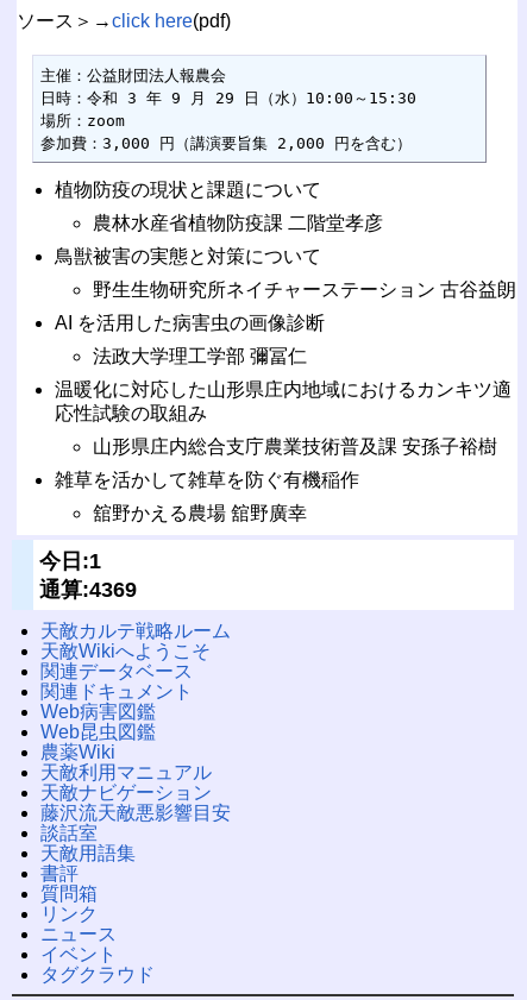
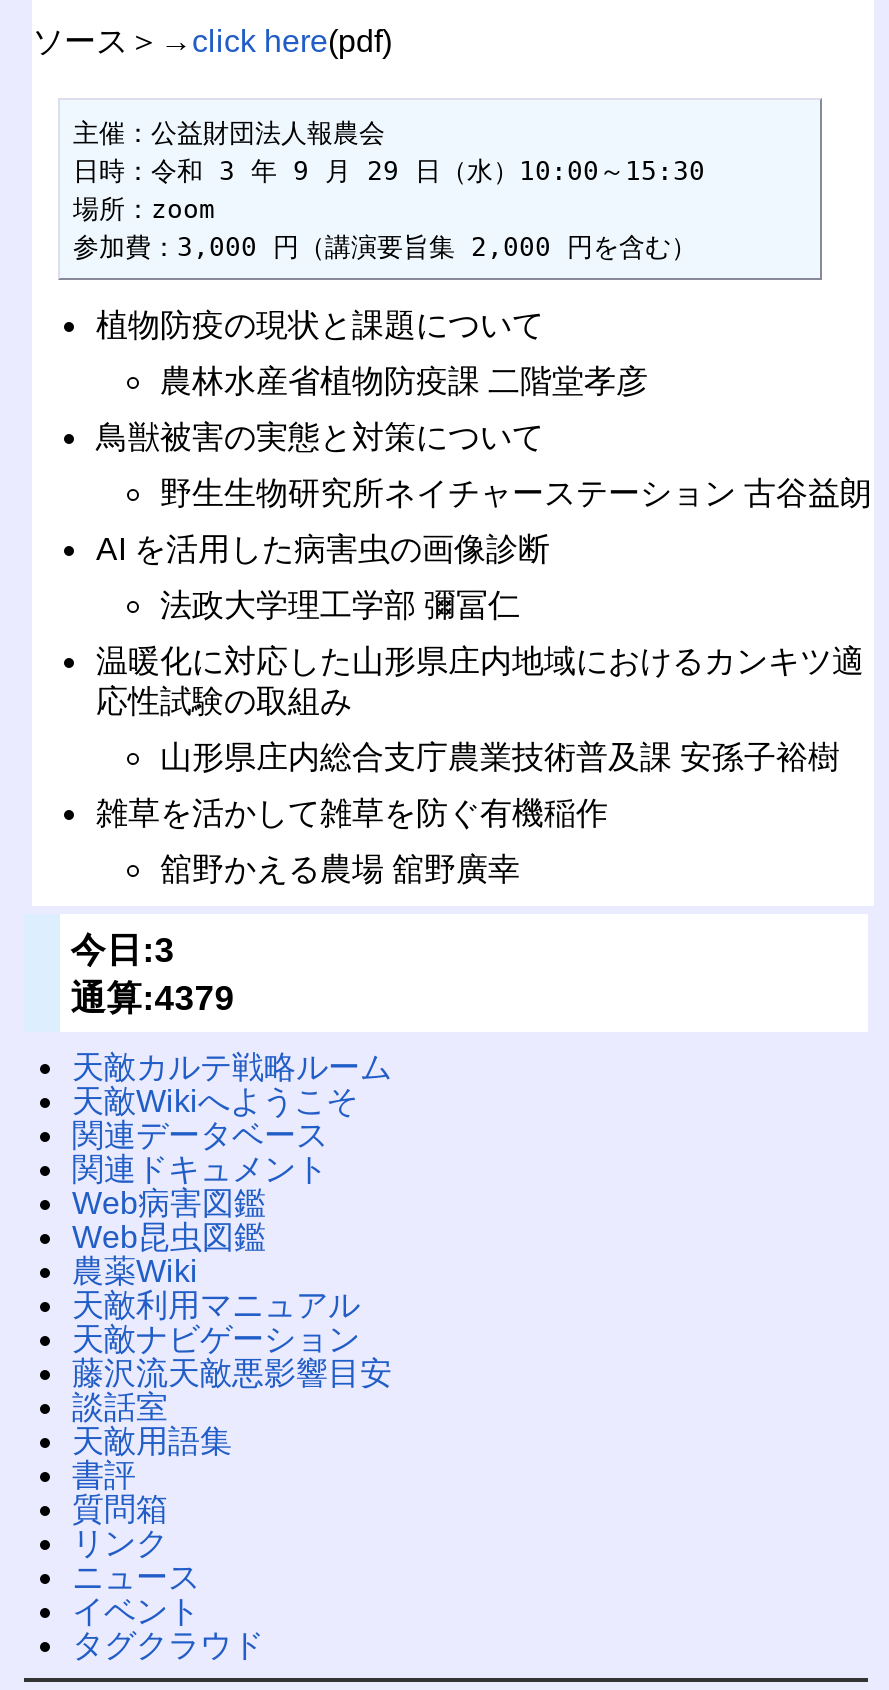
- 今日:1
+ 今日:3

- 通算:4369
+ 通算:4379
